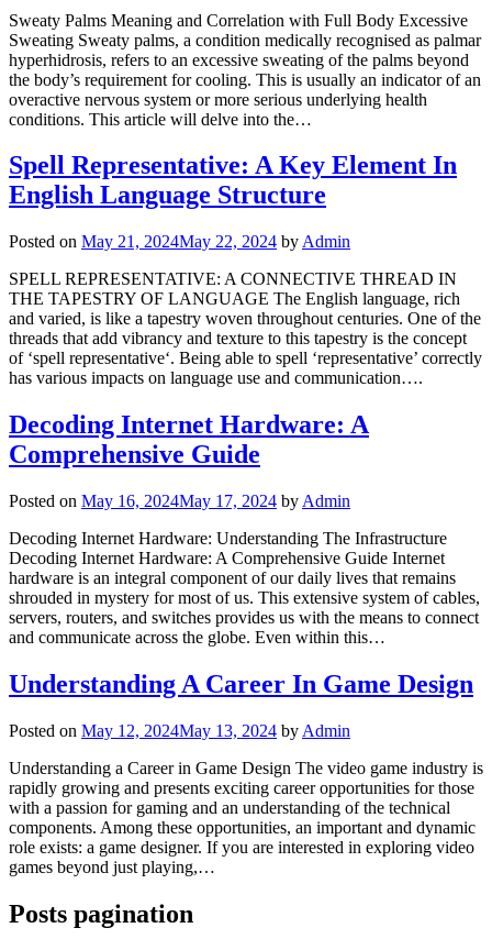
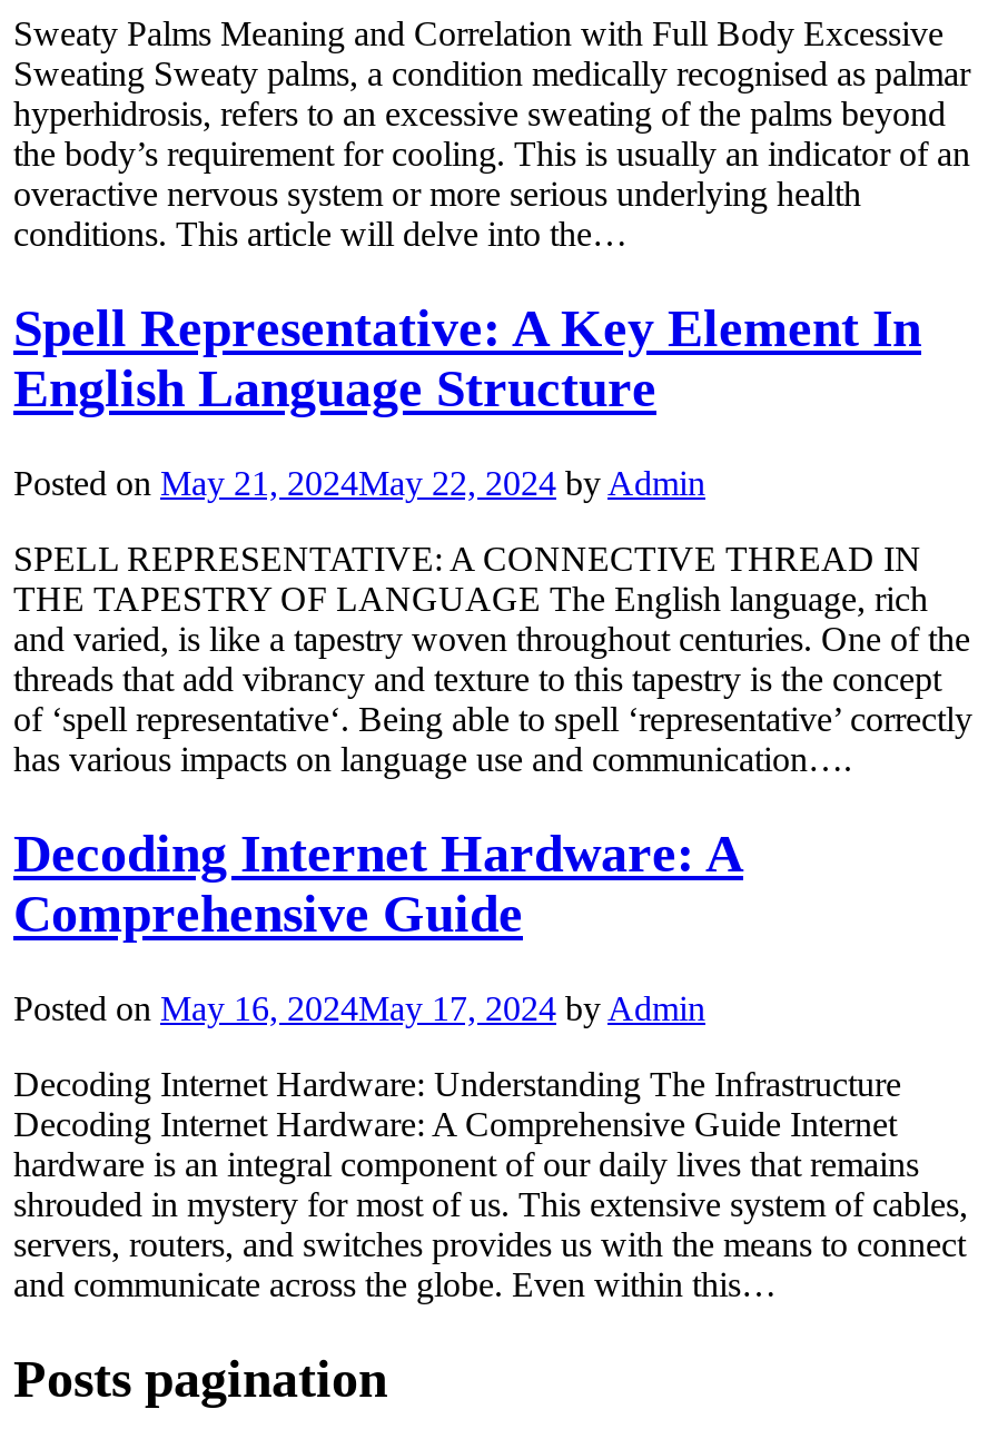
- Understanding A Career In Game Design
- Posted on May 12, 2024May 13, 2024 by Admin
- Understanding a Career in Game Design The video game industry is
- rapidly growing and presents exciting career opportunities for those
- with a passion for gaming and an understanding of the technical
- components. Among these opportunities, an important and dynamic
- role exists: a game designer. If you are interested in exploring video
- games beyond just playing,…
